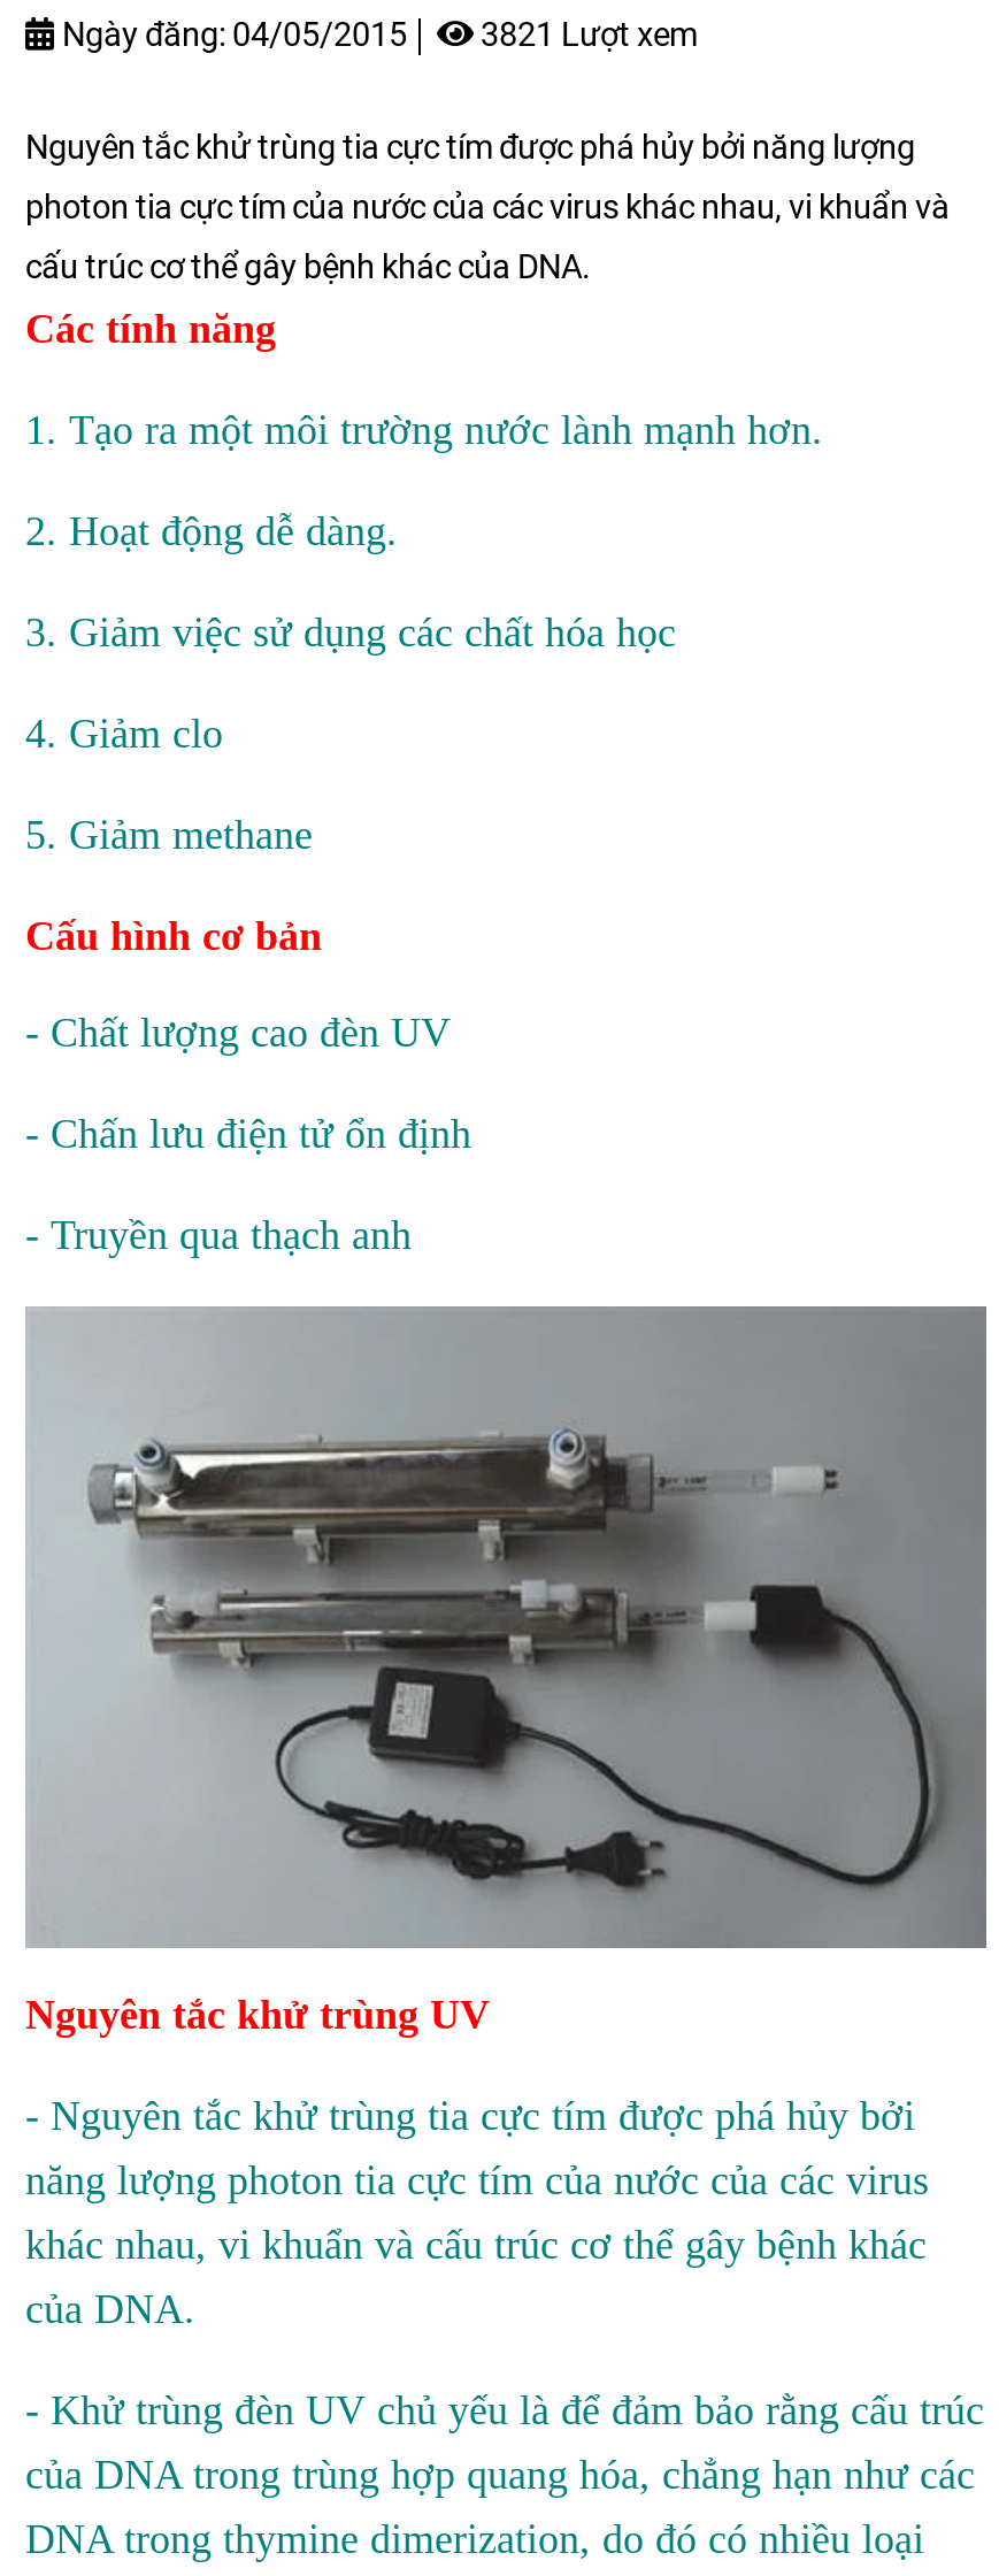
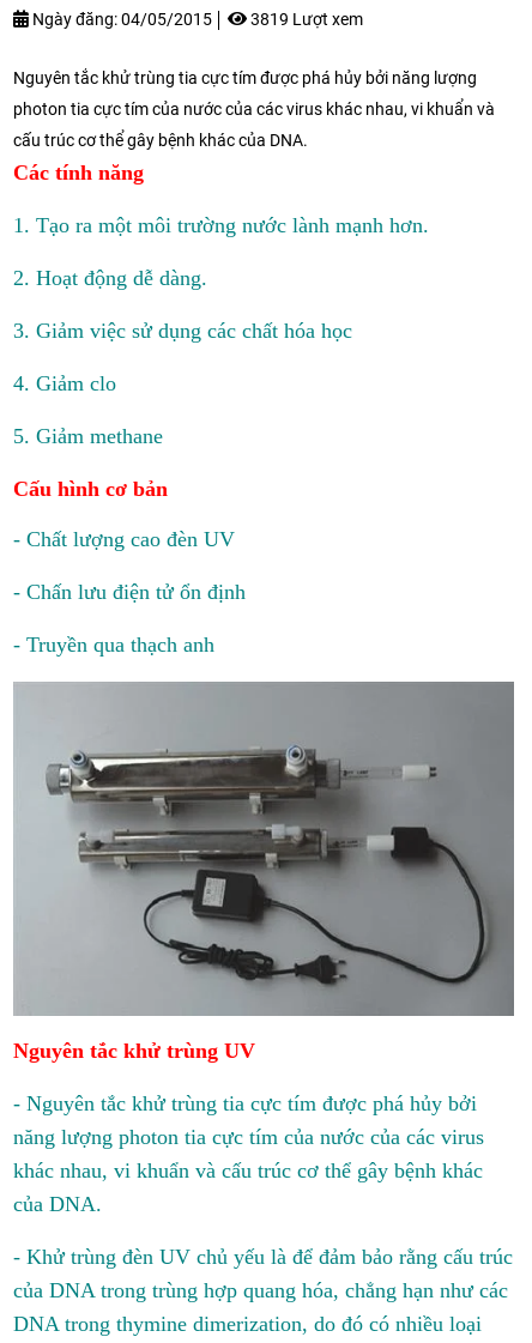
- Ngày đăng: 04/05/2015 3821 Lượt xem
+ Ngày đăng: 04/05/2015 3819 Lượt xem
